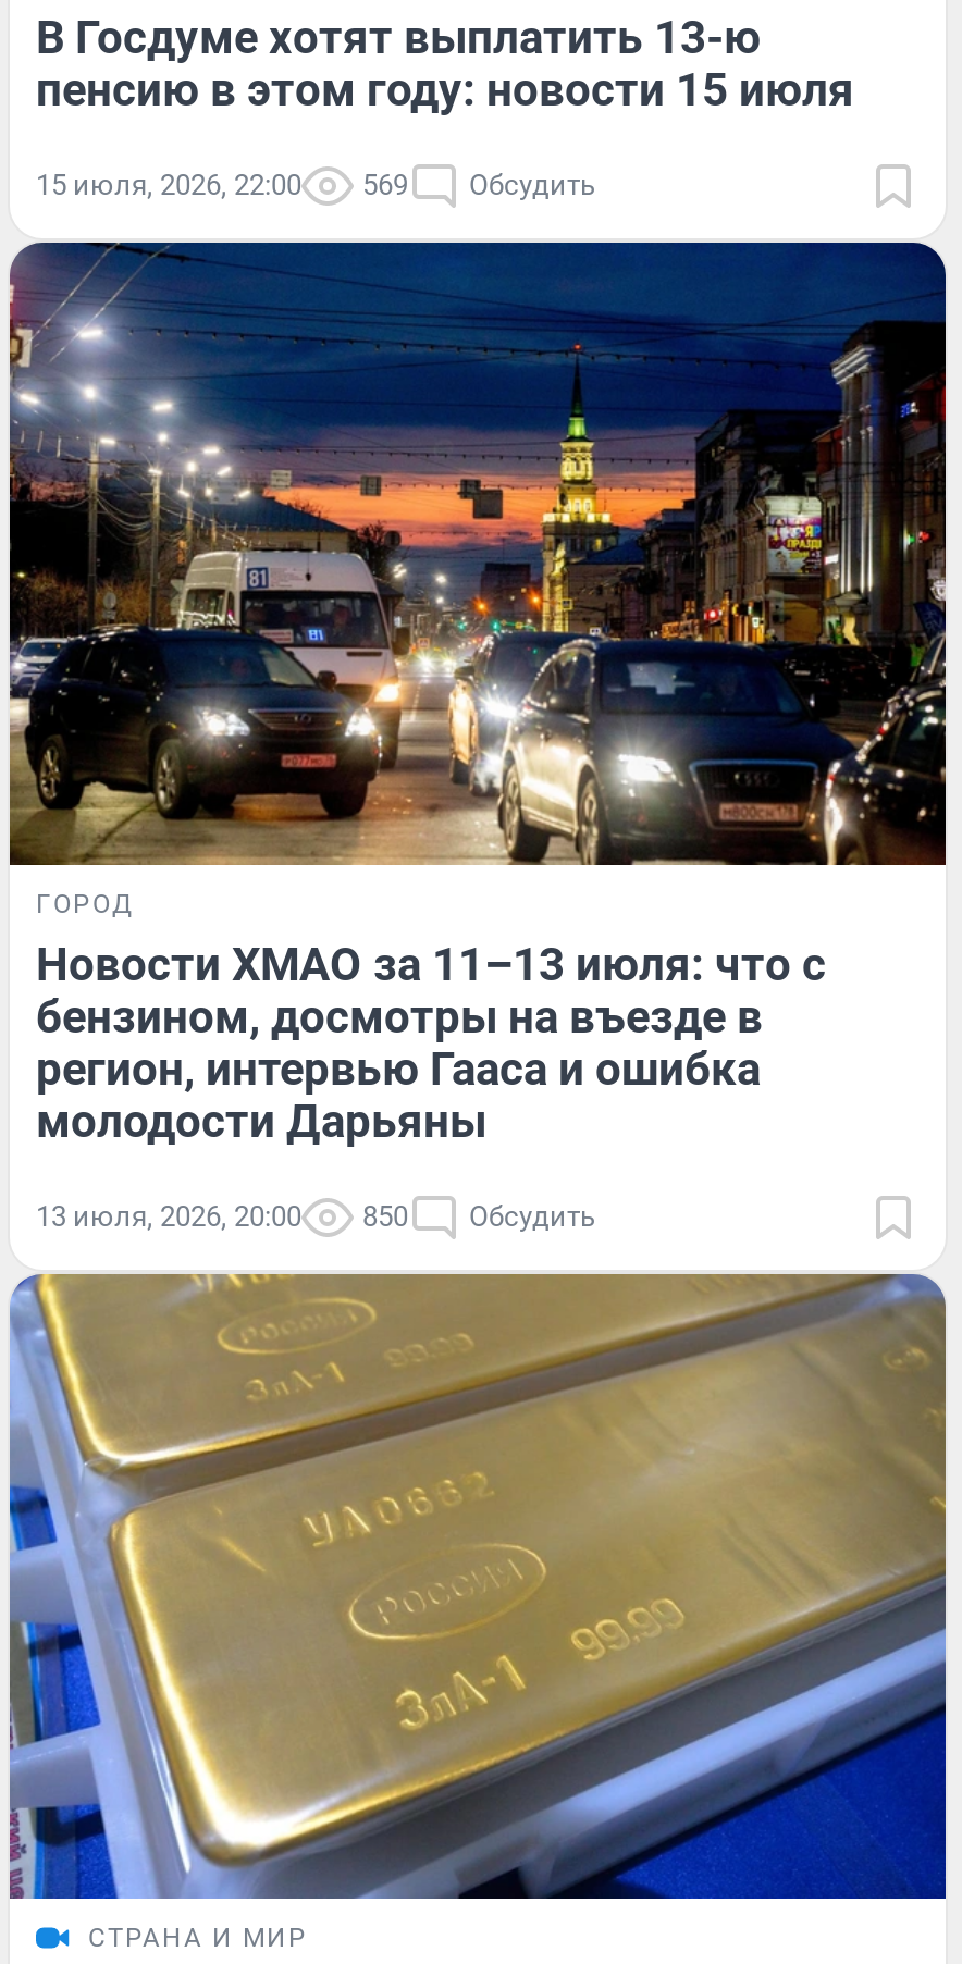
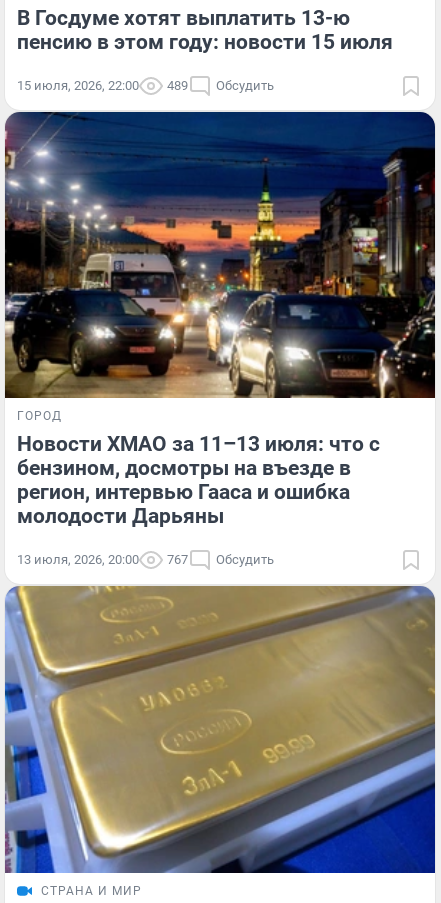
- 15 июля, 2026, 22:00 569 Обсудить
+ 15 июля, 2026, 22:00 489 Обсудить

- 13 июля, 2026, 20:00 850 Обсудить
+ 13 июля, 2026, 20:00 767 Обсудить
